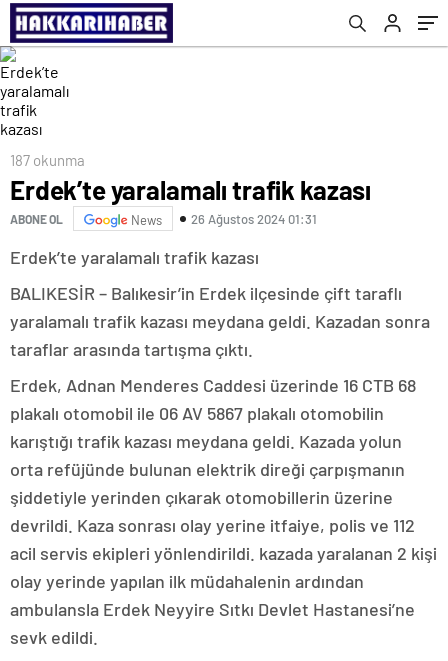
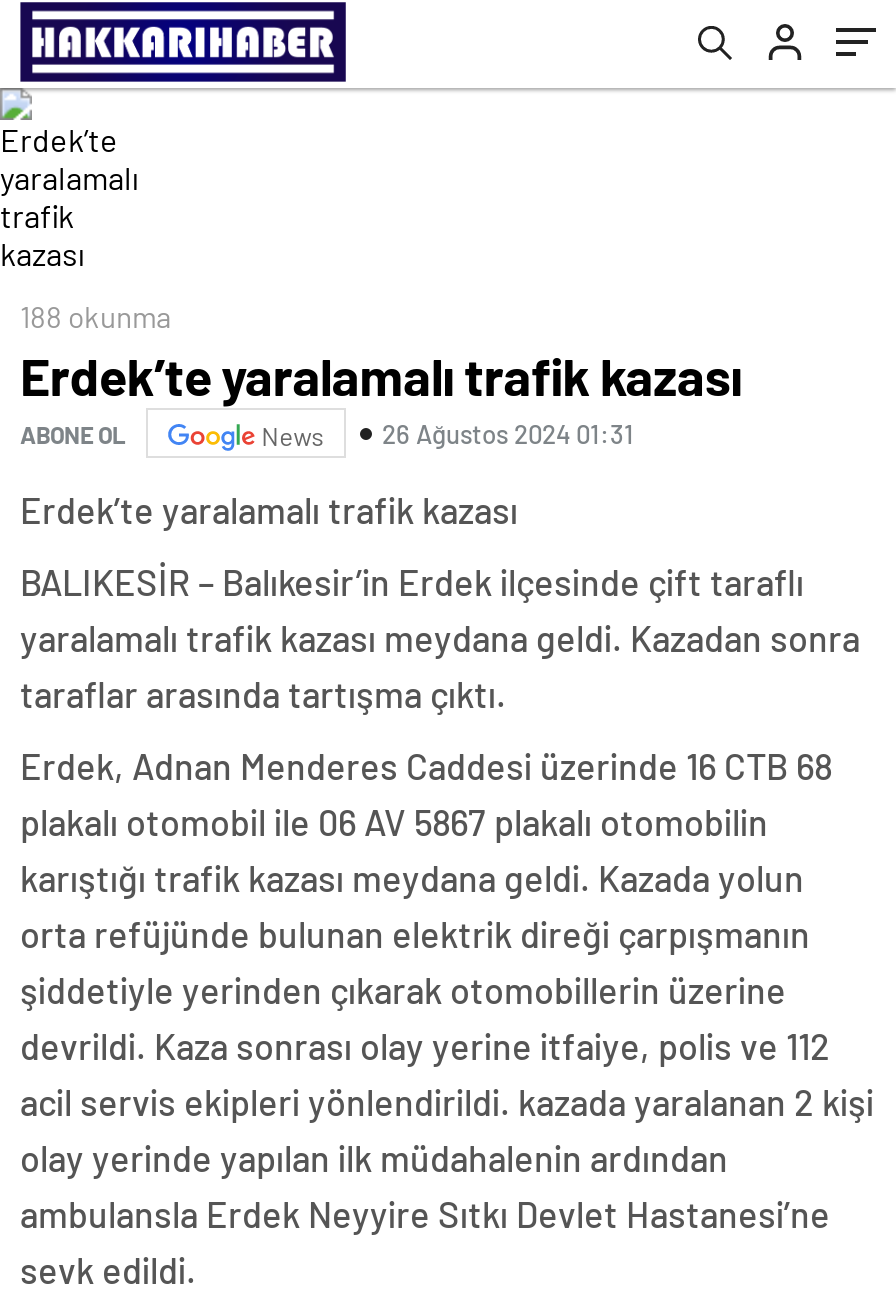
- 187 okunma
+ 188 okunma
